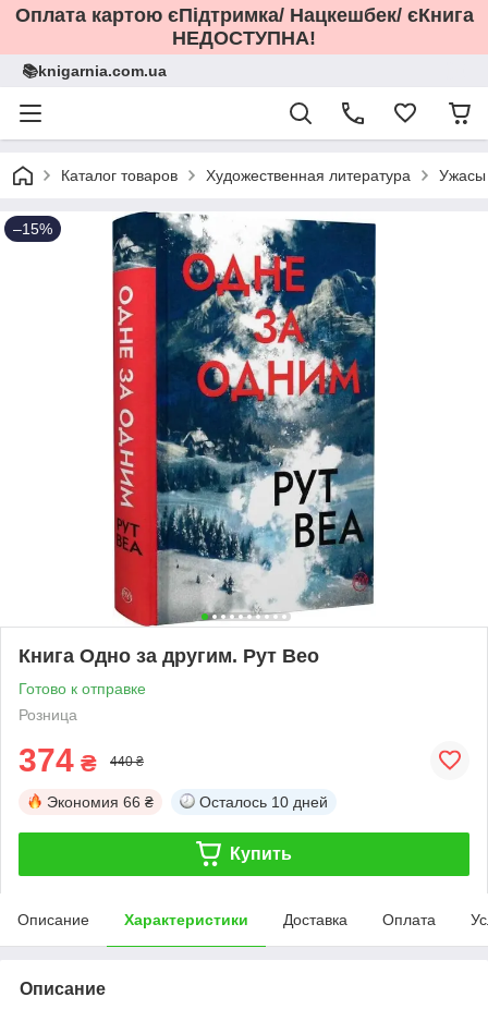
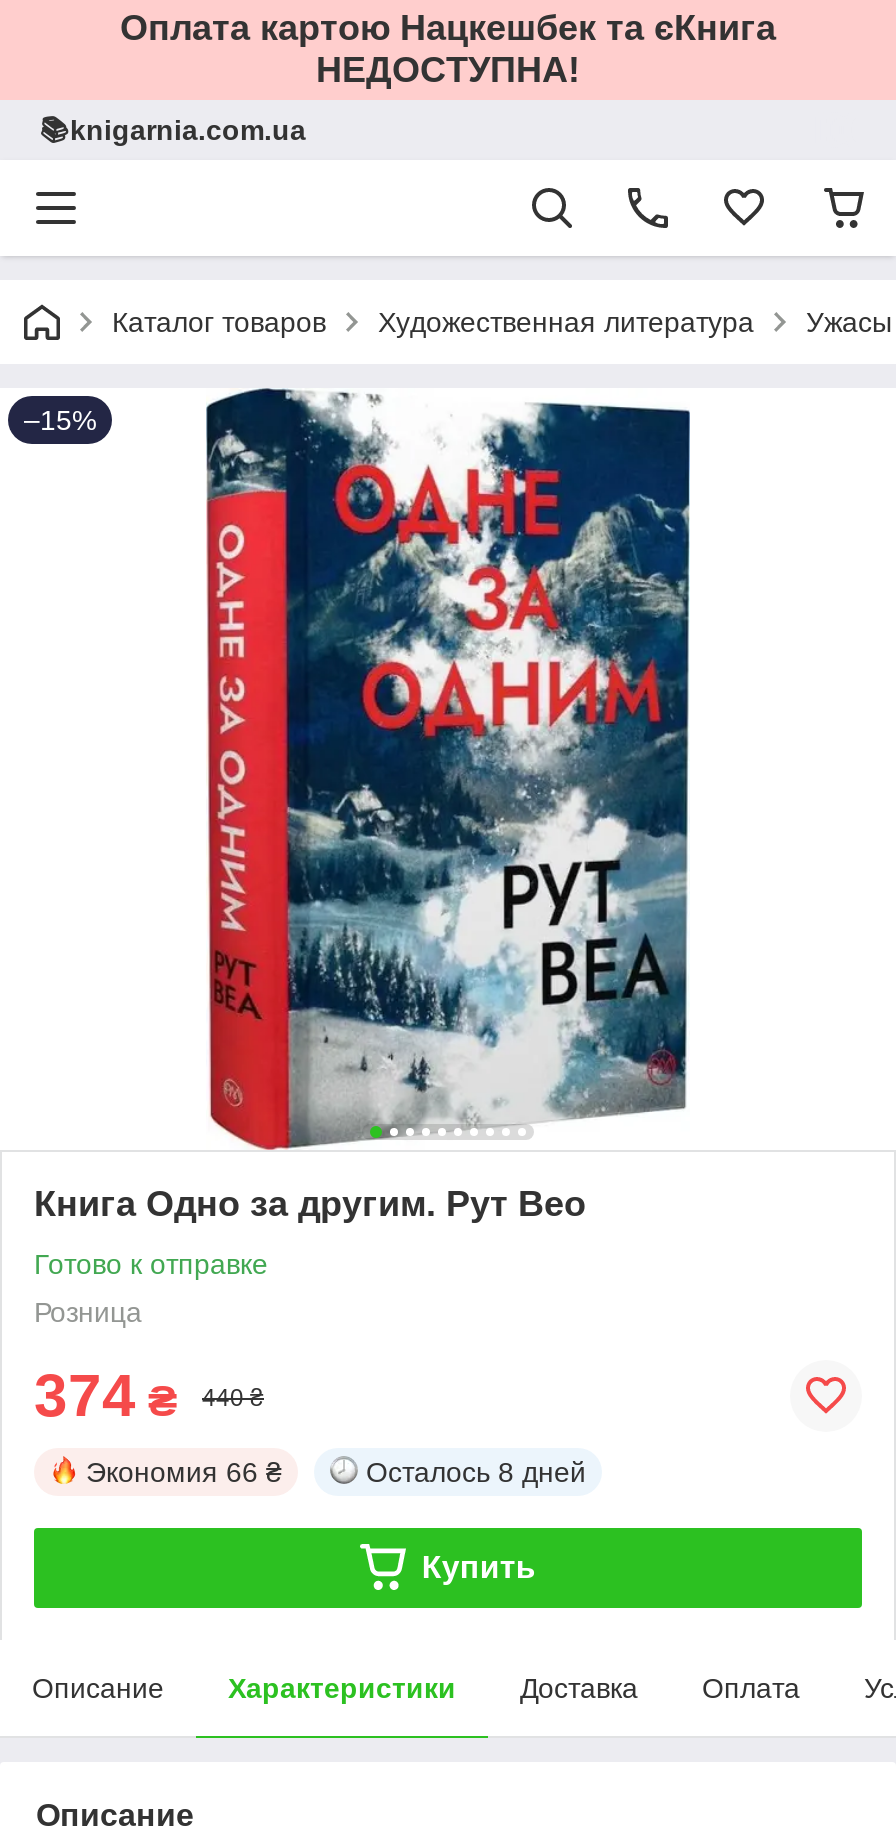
- Оплата картою єПідтримка/ Нацкешбек/ єКнига
+ Оплата картою Нацкешбек та єКнига

- Осталось 10 дней
+ Осталось 8 дней
